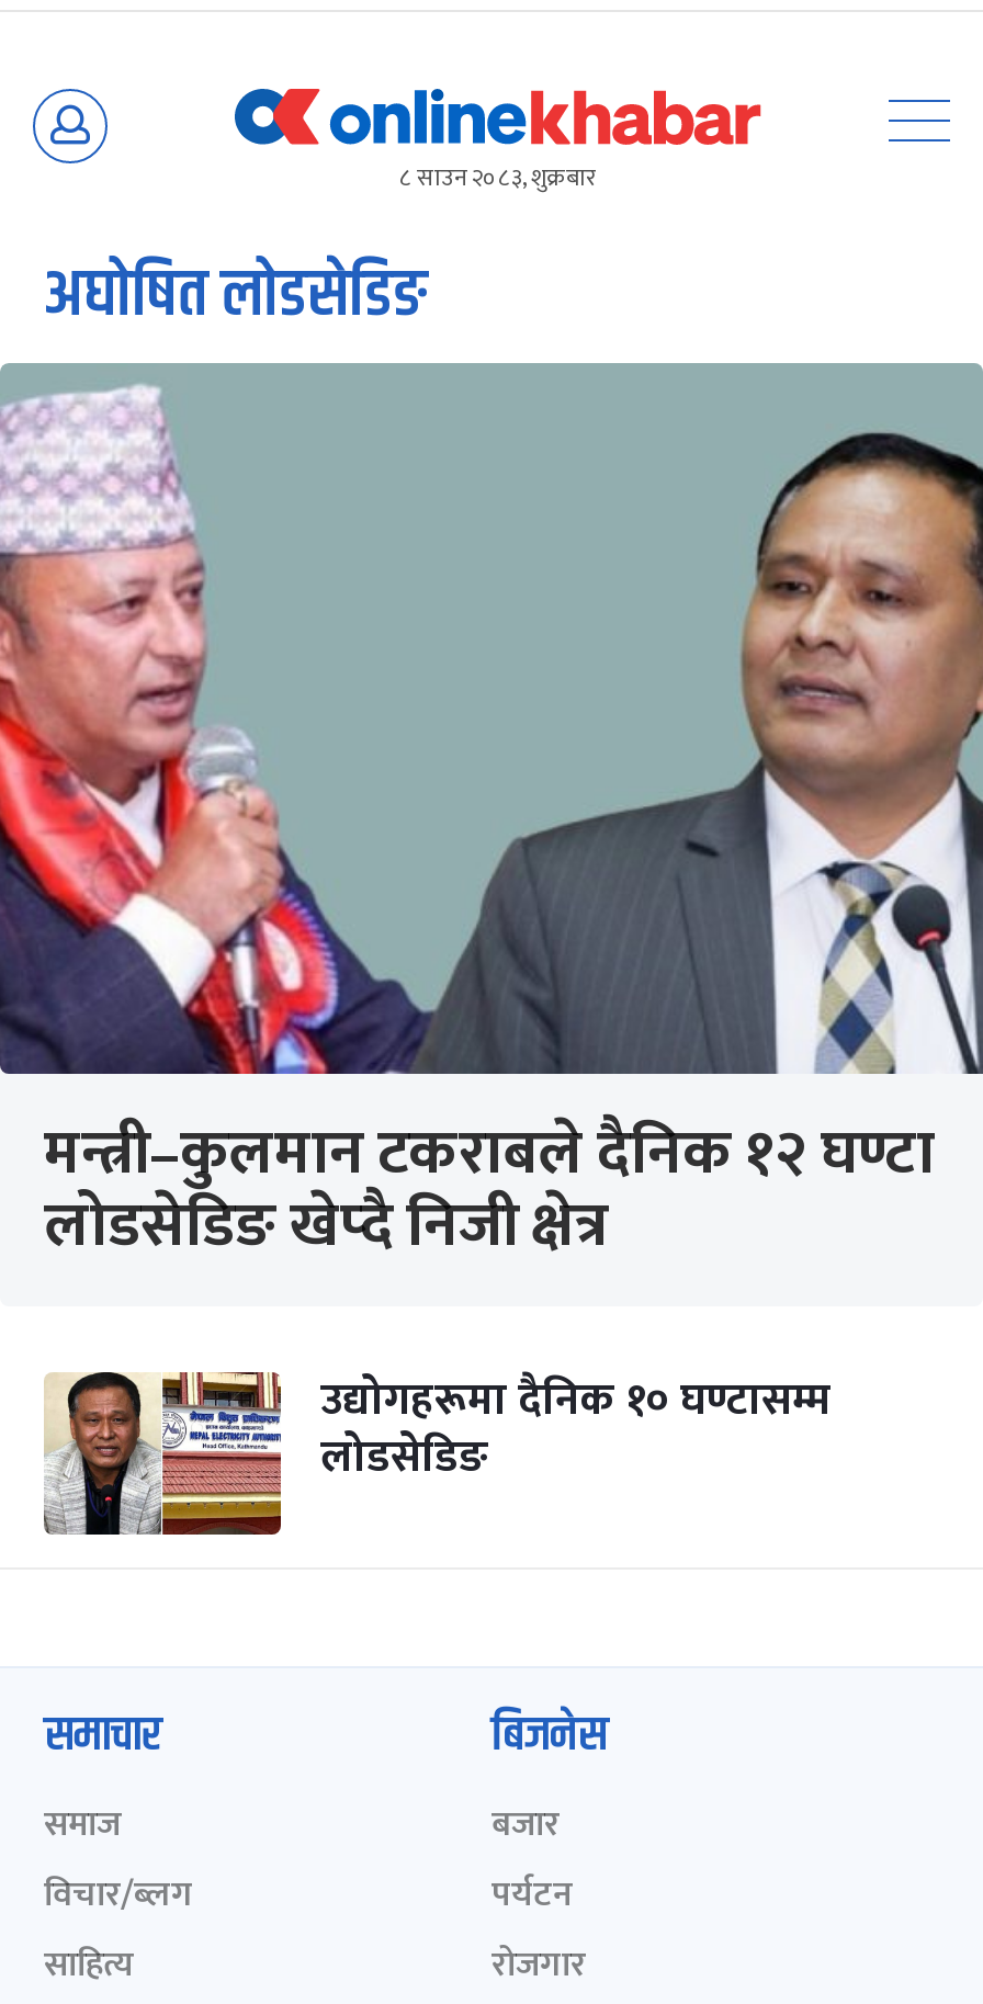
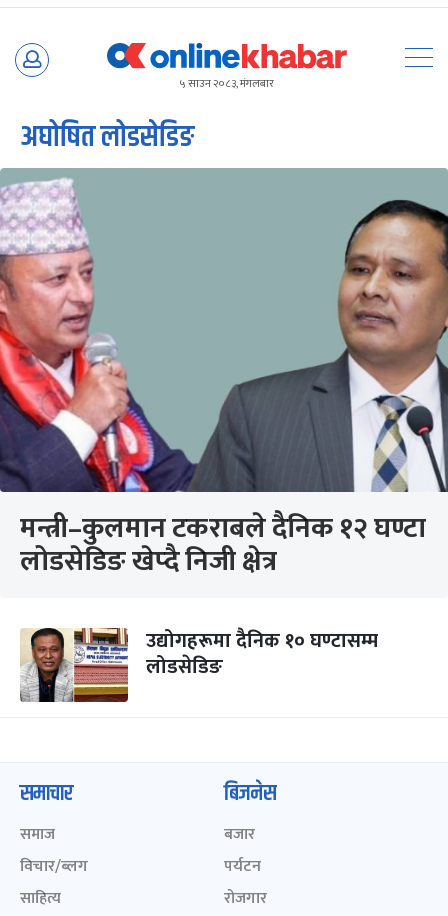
- ८ साउन २०८३, शुक्रबार
+ ५ साउन २०८३, मंगलबार
